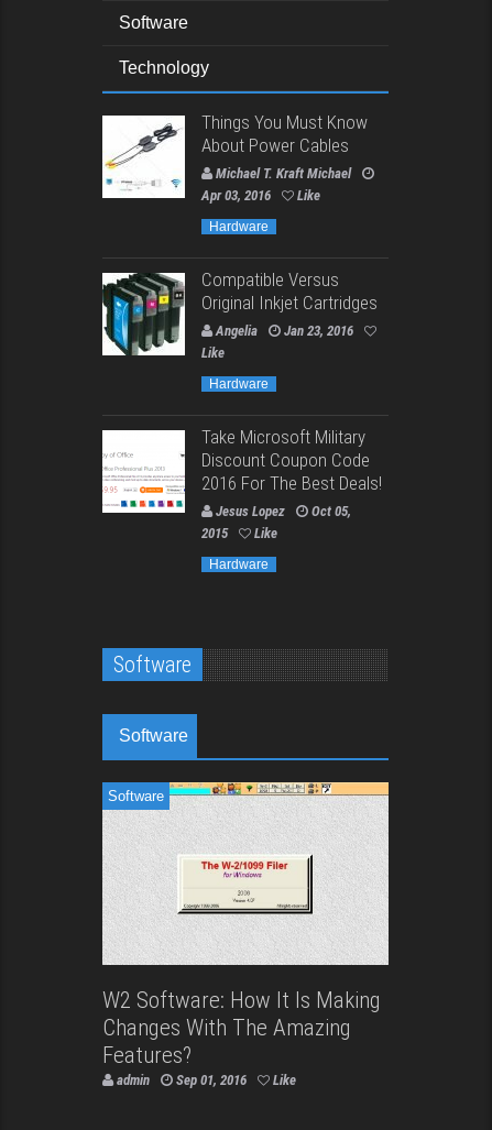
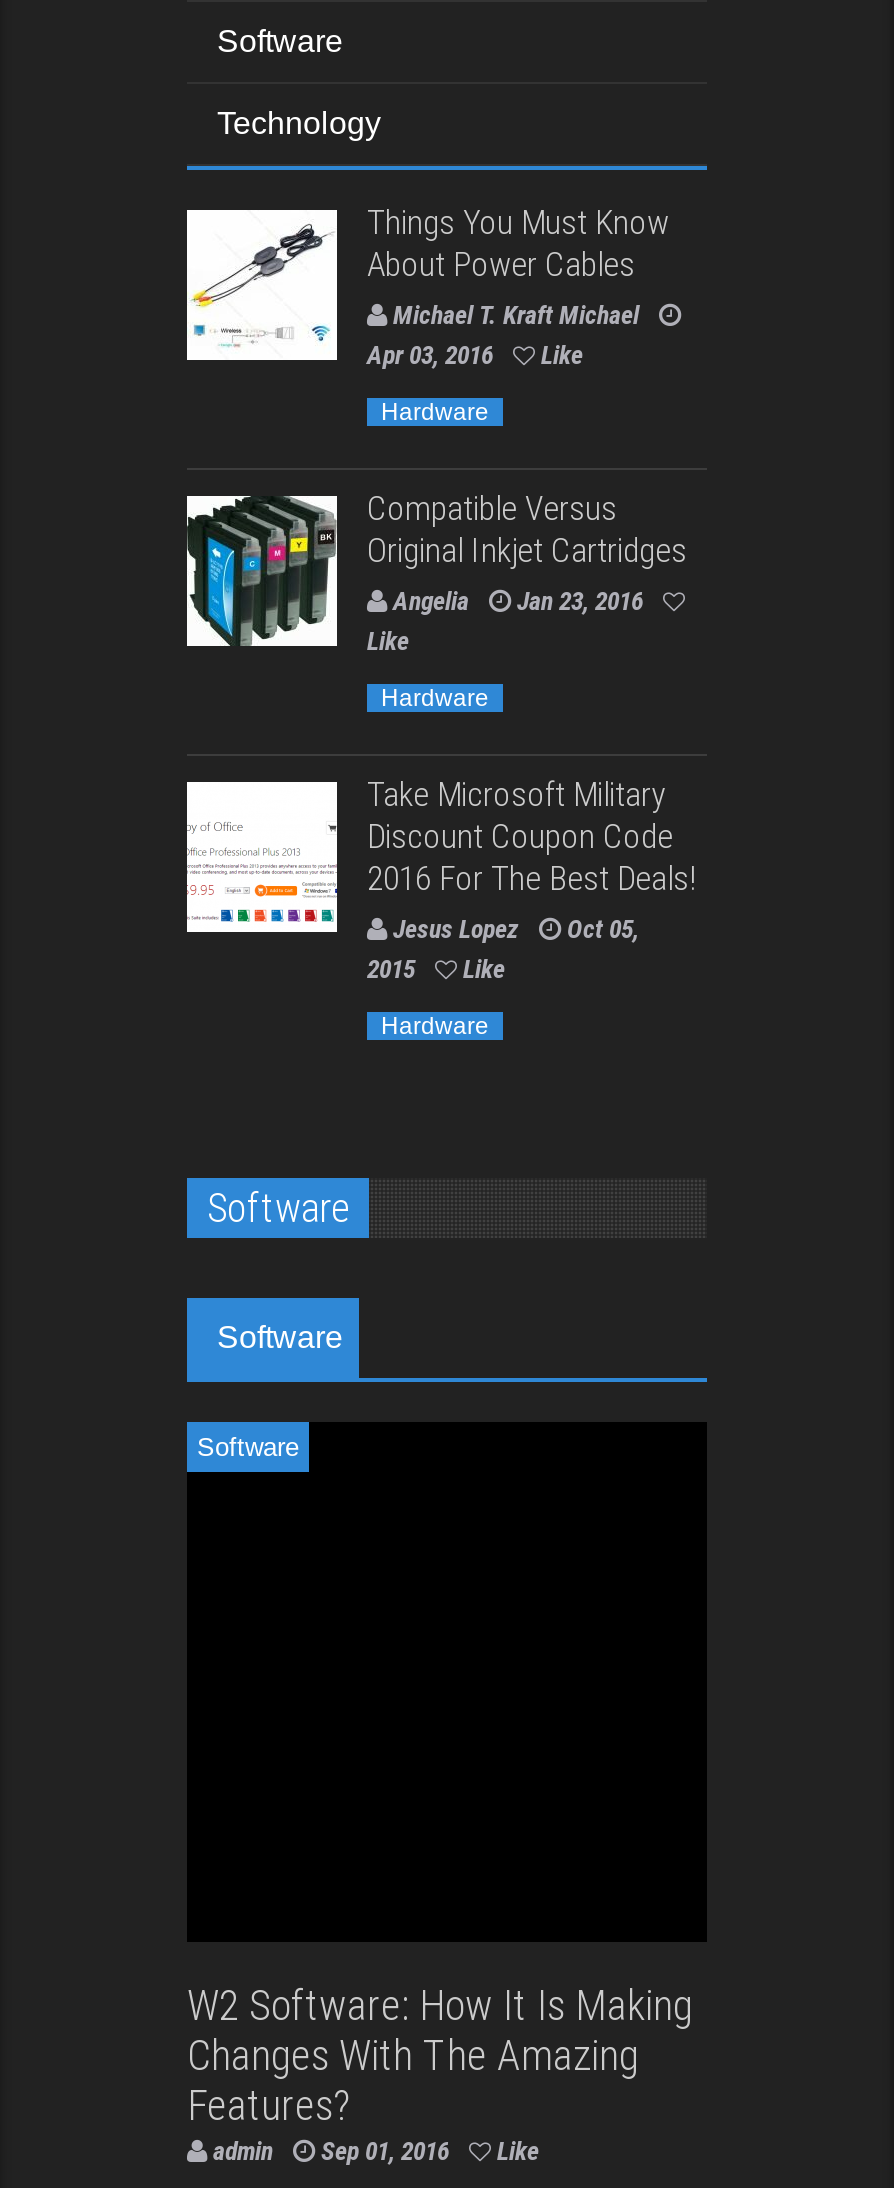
- [image]
